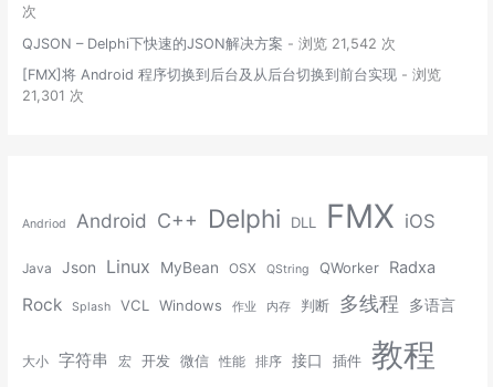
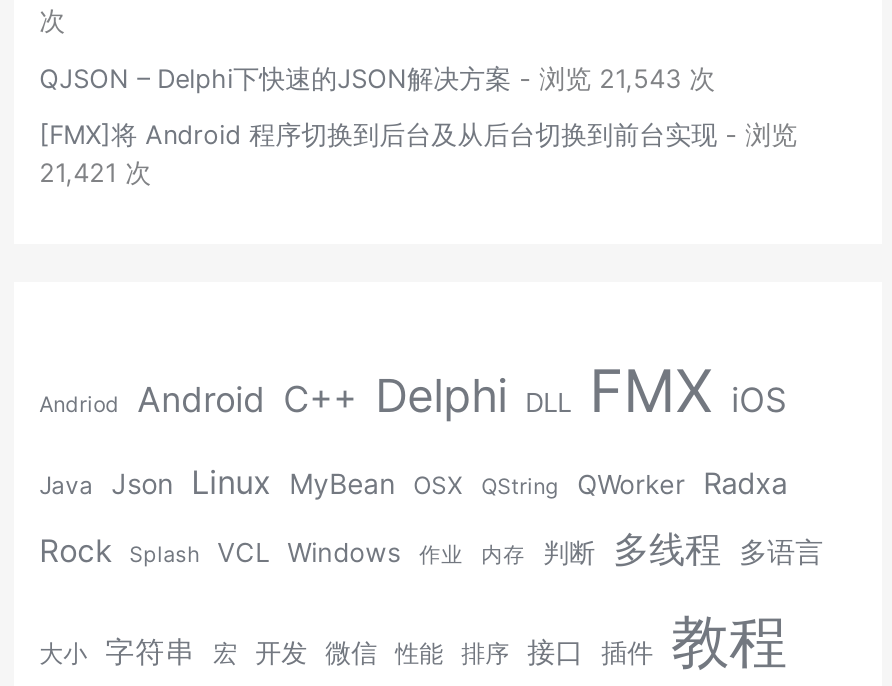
- QJSON – Delphi下快速的JSON解决方案- 浏览 21,542 次
+ QJSON – Delphi下快速的JSON解决方案- 浏览 21,543 次

- 21,301 次
+ 21,421 次
